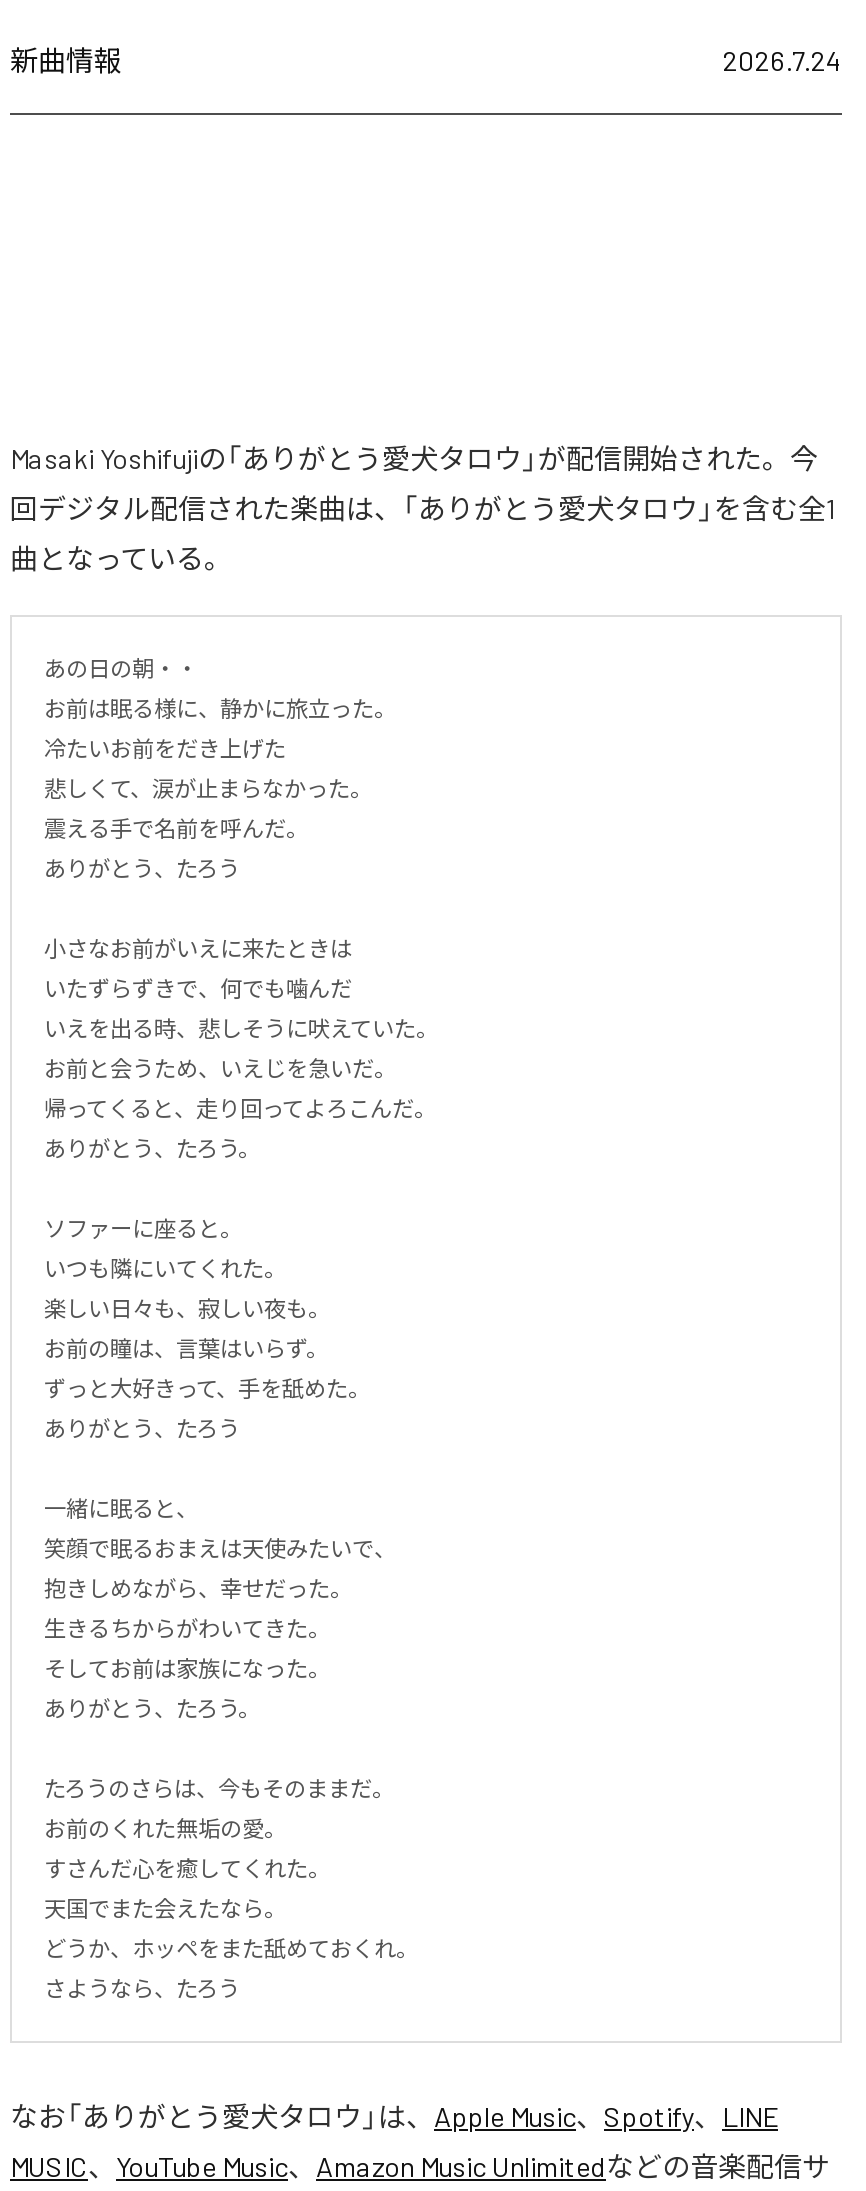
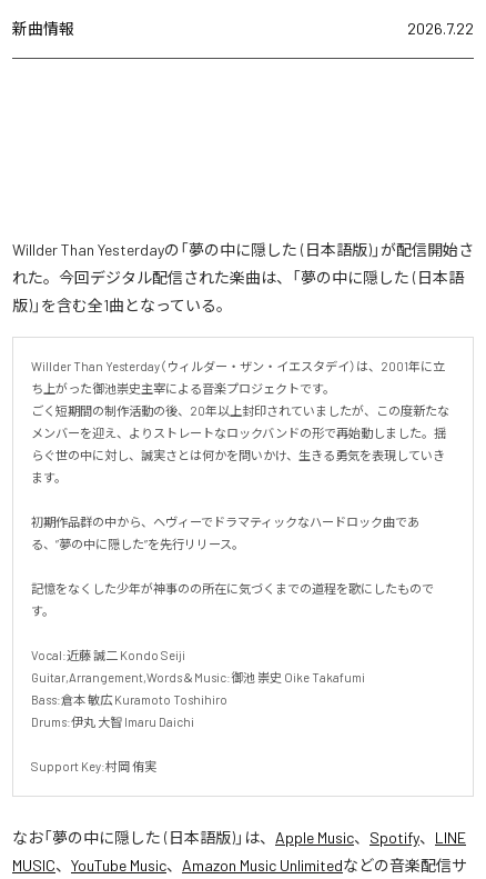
- 2026.7.24
+ 2026.7.22

- Masaki Yoshifujiの「ありがとう愛犬タロウ」が配信開始された。今
- 回デジタル配信された楽曲は、「ありがとう愛犬タロウ」を含む全1
- 曲となっている。
- あの日の朝・・
- お前は眠る様に、静かに旅立った。
- 冷たいお前をだき上げた
- 悲しくて、涙が止まらなかった。
- 震える手で名前を呼んだ。
- ありがとう、たろう
- 小さなお前がいえに来たときは
- いたずらずきで、何でも噛んだ
- いえを出る時、悲しそうに吠えていた。
- お前と会うため、いえじを急いだ。
- 帰ってくると、走り回ってよろこんだ。
- ありがとう、たろう。
- ソファーに座ると。
- いつも隣にいてくれた。
- 楽しい日々も、寂しい夜も。
- お前の瞳は、言葉はいらず。
- ずっと大好きって、手を舐めた。
- ありがとう、たろう
- 一緒に眠ると、
- 笑顔で眠るおまえは天使みたいで、
- 抱きしめながら、幸せだった。
- 生きるちからがわいてきた。
- そしてお前は家族になった。
- ありがとう、たろう。
- たろうのさらは、今もそのままだ。
- お前のくれた無垢の愛。
- すさんだ心を癒してくれた。
- 天国でまた会えたなら。
- どうか、ホッペをまた舐めておくれ。
- さようなら、たろう
+ Willder Than Yesterdayの「夢の中に隠した (日本語版)」が配信開始さ
+ れた。今回デジタル配信された楽曲は、「夢の中に隠した (日本語
+ 版)」を含む全1曲となっている。
+ Willder Than Yesterday（ウィルダー・ザン・イエスタデイ）は、2001年に立
+ ち上がった御池崇史主宰による音楽プロジェクトです。
+ ごく短期間の制作活動の後、20年以上封印されていましたが、この度新たな
+ メンバーを迎え、よりストレートなロックバンドの形で再始動しました。揺
+ らぐ世の中に対し、誠実さとは何かを問いかけ、生きる勇気を表現していき
+ ます。
+ 初期作品群の中から、ヘヴィーでドラマティックなハードロック曲であ
+ る、”夢の中に隠した”を先行リリース。
+ 記憶をなくした少年が神事のの所在に気づくまでの道程を歌にしたもので
+ す。
+ Vocal:近藤 誠二 Kondo Seiji
+ Guitar,Arrangement,Words＆Music:御池 崇史 Oike Takafumi
+ Bass:倉本 敏広 Kuramoto Toshihiro
+ Drums:伊丸 大智 Imaru Daichi
+ Support Key:村岡 侑実

- なお「ありがとう愛犬タロウ」は、Apple Music、Spotify、LINE
+ なお「夢の中に隠した (日本語版)」は、Apple Music、Spotify、LINE
